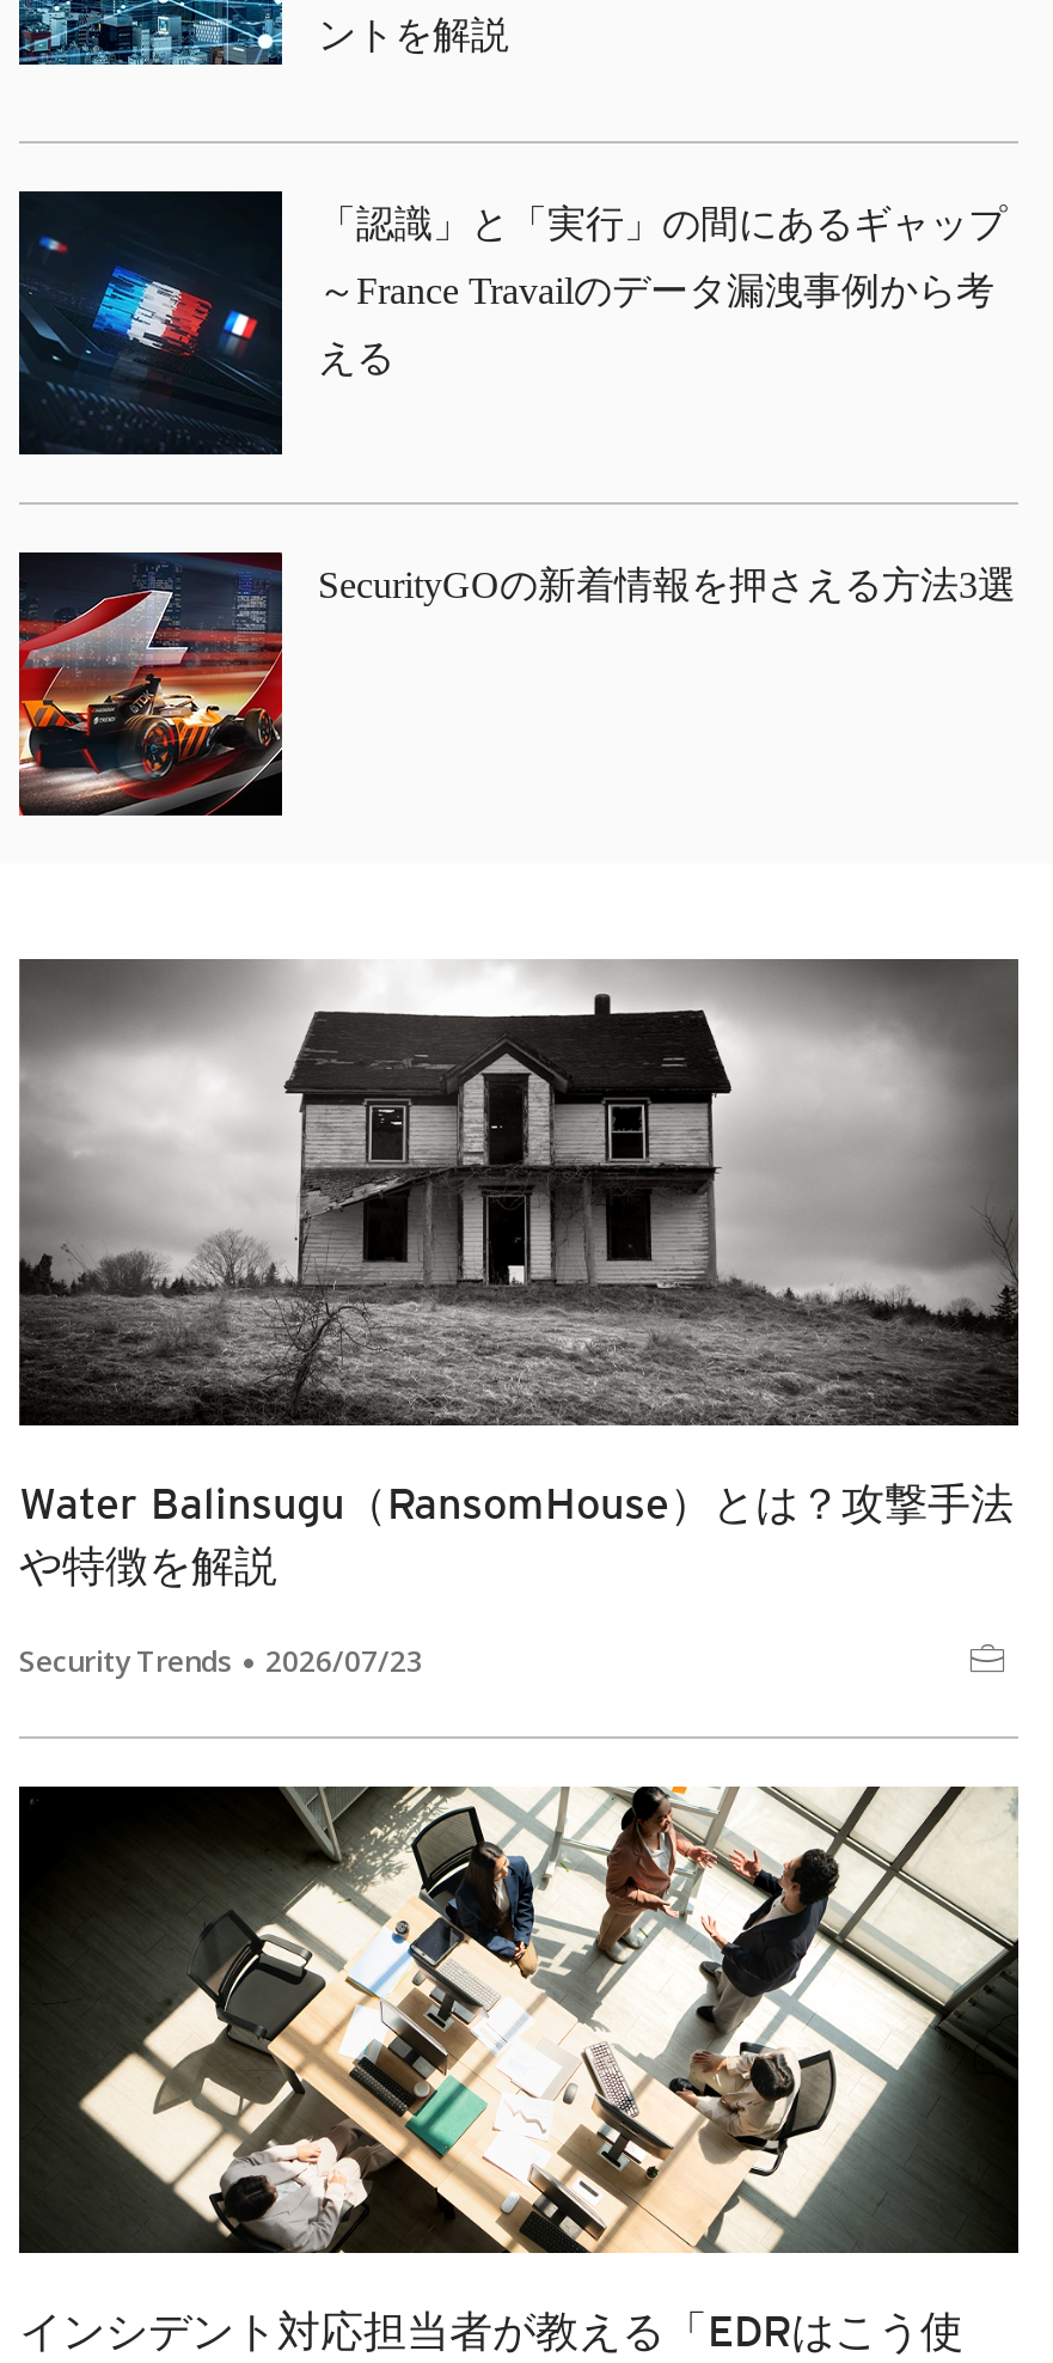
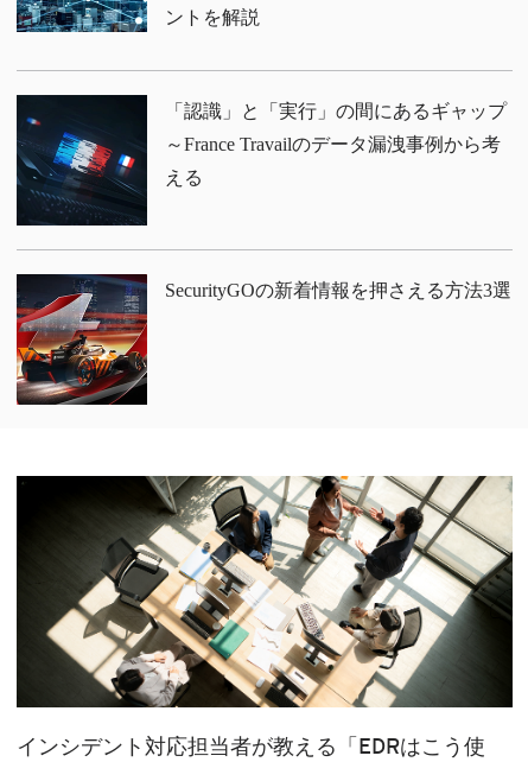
- [image]
- Water Balinsugu（RansomHouse）とは？攻撃手法
- や特徴を解説
- Security Trends
- 2026/07/23
